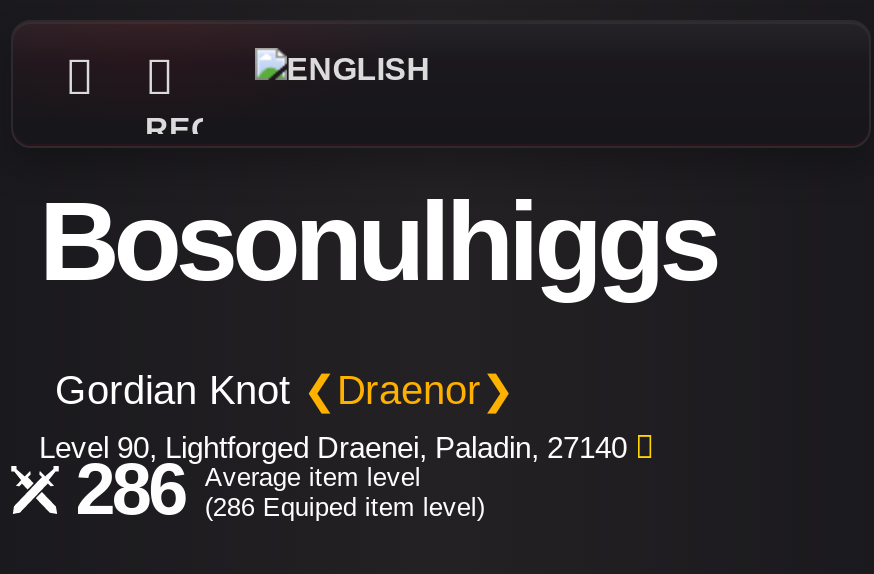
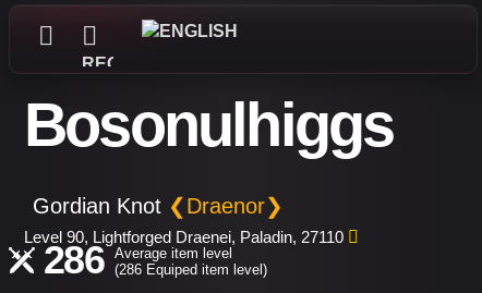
- Level 90, Lightforged Draenei, Paladin, 27140
+ Level 90, Lightforged Draenei, Paladin, 27110
